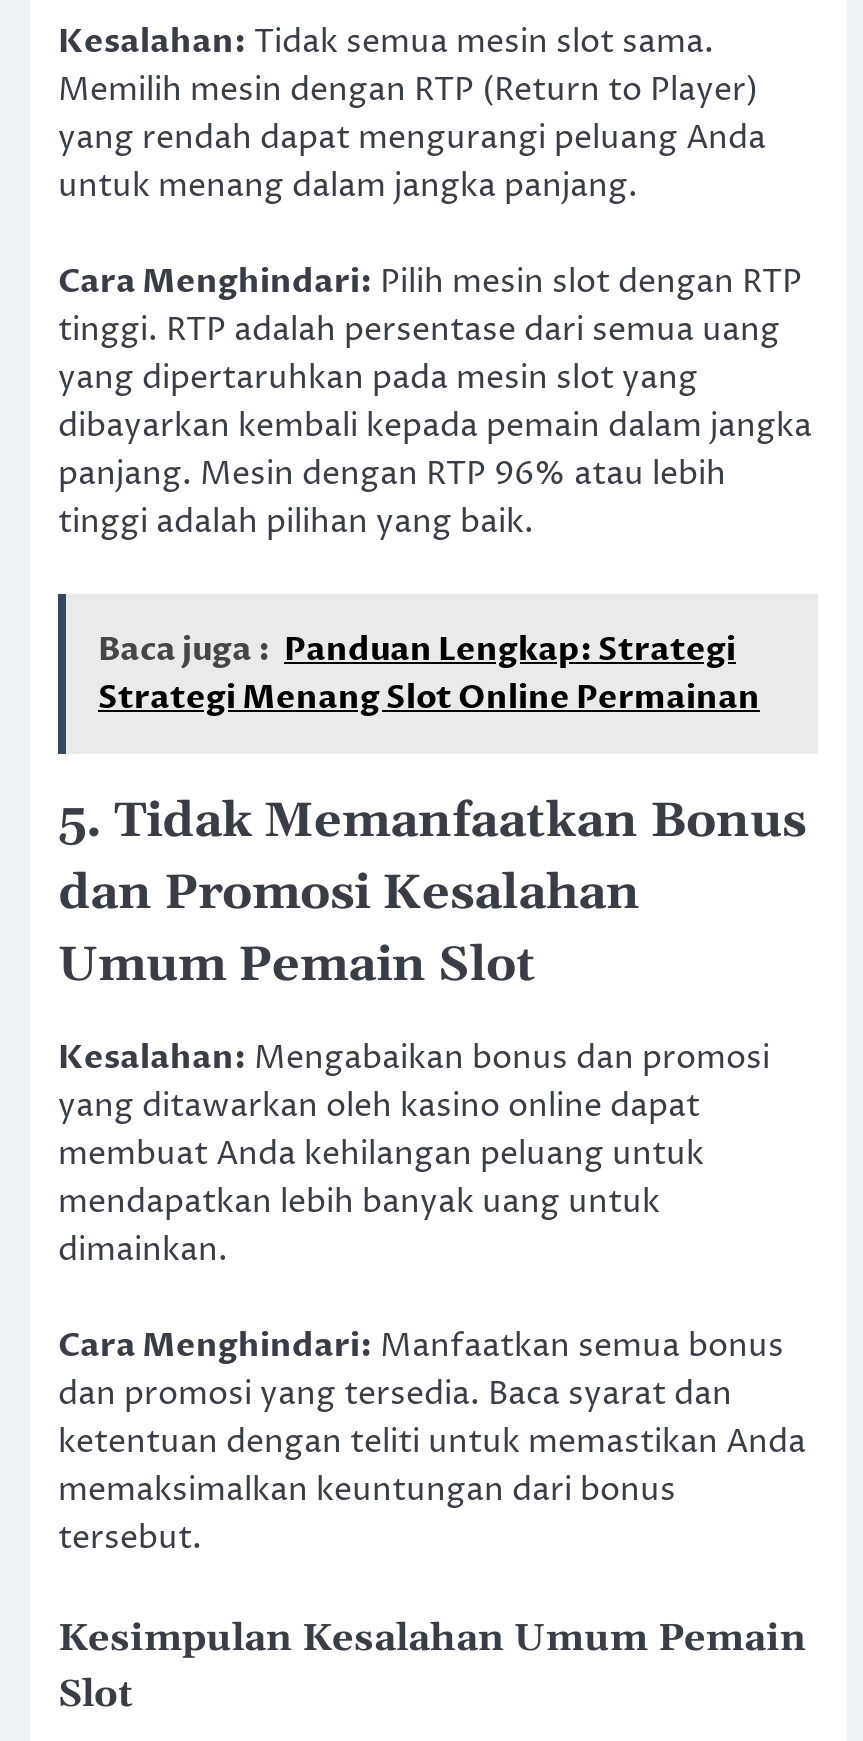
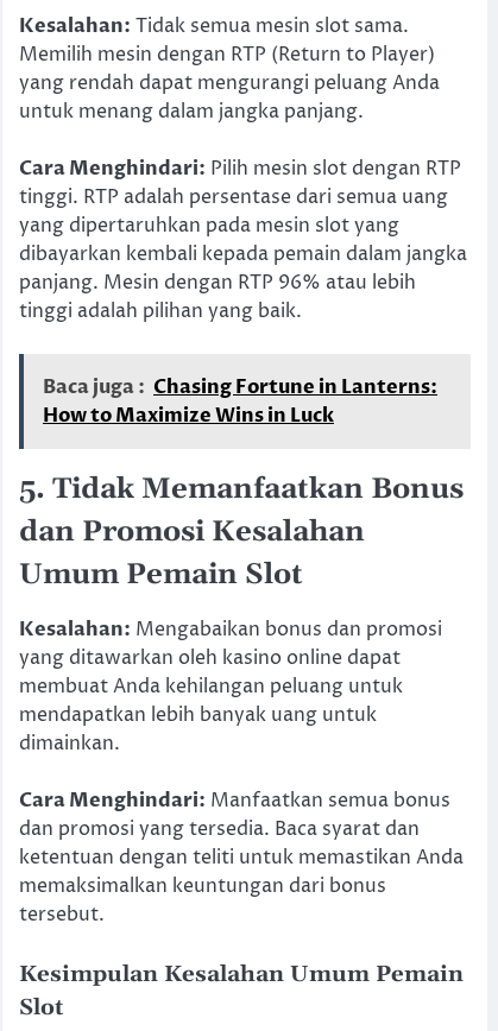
- Baca juga : Panduan Lengkap: Strategi
- Strategi Menang Slot Online Permainan
+ Baca juga : Chasing Fortune in Lanterns:
+ How to Maximize Wins in Luck
